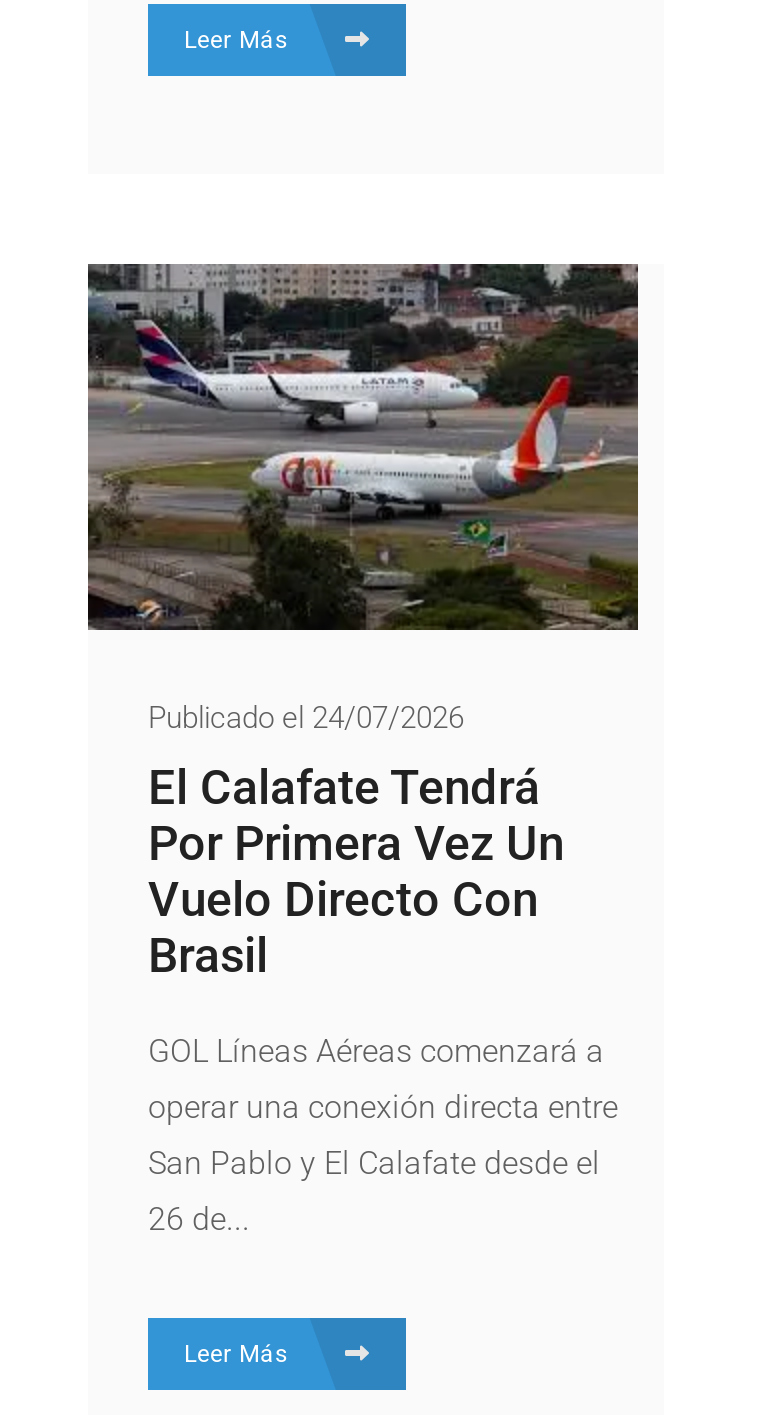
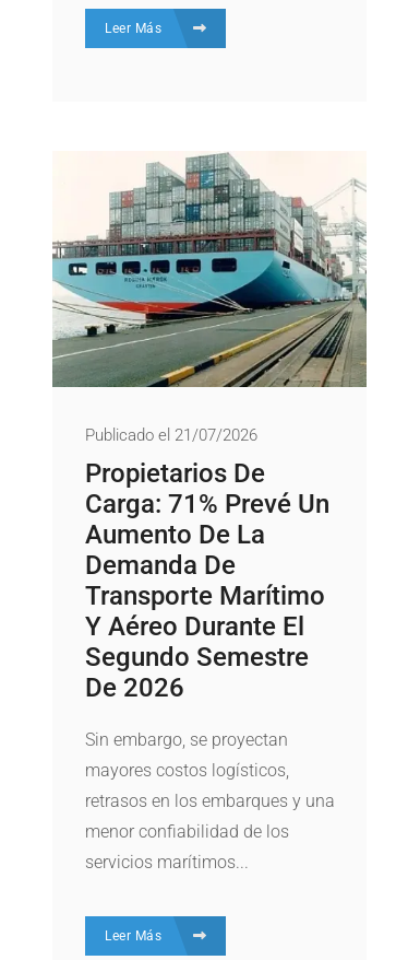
- [image]
- Publicado el 24/07/2026
- El Calafate Tendrá
- Por Primera Vez Un
- Vuelo Directo Con
- Brasil
- GOL Líneas Aéreas comenzará a
- operar una conexión directa entre
- San Pablo y El Calafate desde el
- 26 de...
+ [image]
+ Publicado el 21/07/2026
+ Propietarios De
+ Carga: 71% Prevé Un
+ Aumento De La
+ Demanda De
+ Transporte Marítimo
+ Y Aéreo Durante El
+ Segundo Semestre
+ De 2026
+ Sin embargo, se proyectan
+ mayores costos logísticos,
+ retrasos en los embarques y una
+ menor confiabilidad de los
+ servicios marítimos...
